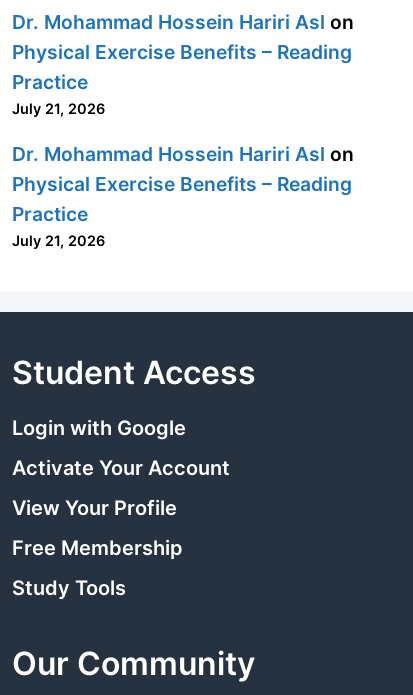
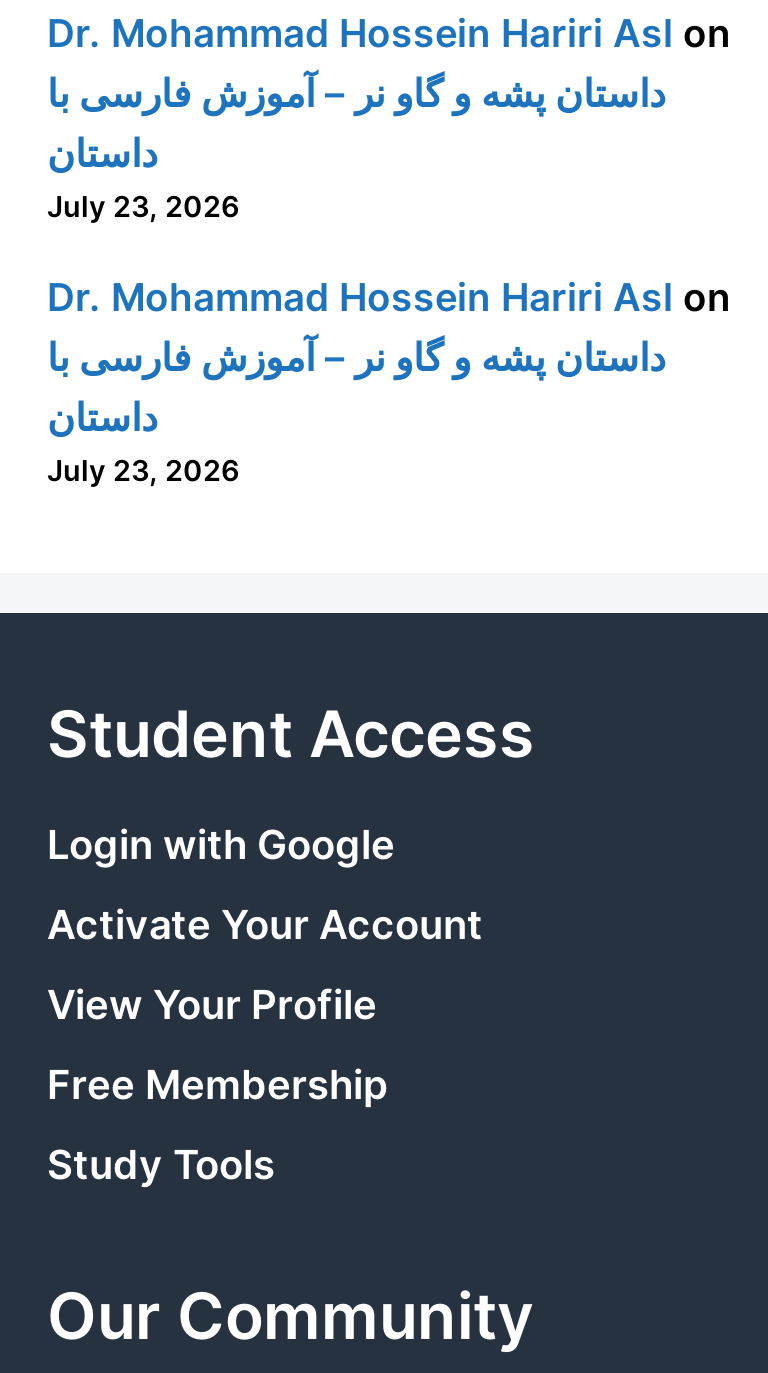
- Physical Exercise Benefits – Reading
- Practice
- July 21, 2026
+ داستان پشه و گاو نر – آموزش فارسی با
+ داستان
+ July 23, 2026

- Physical Exercise Benefits – Reading
- Practice
- July 21, 2026
+ داستان پشه و گاو نر – آموزش فارسی با
+ داستان
+ July 23, 2026
